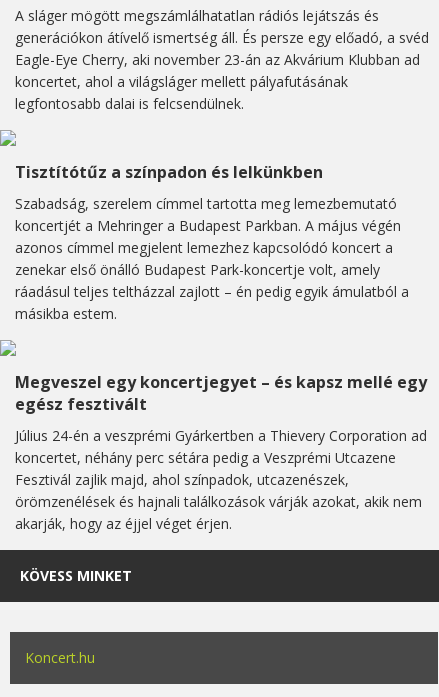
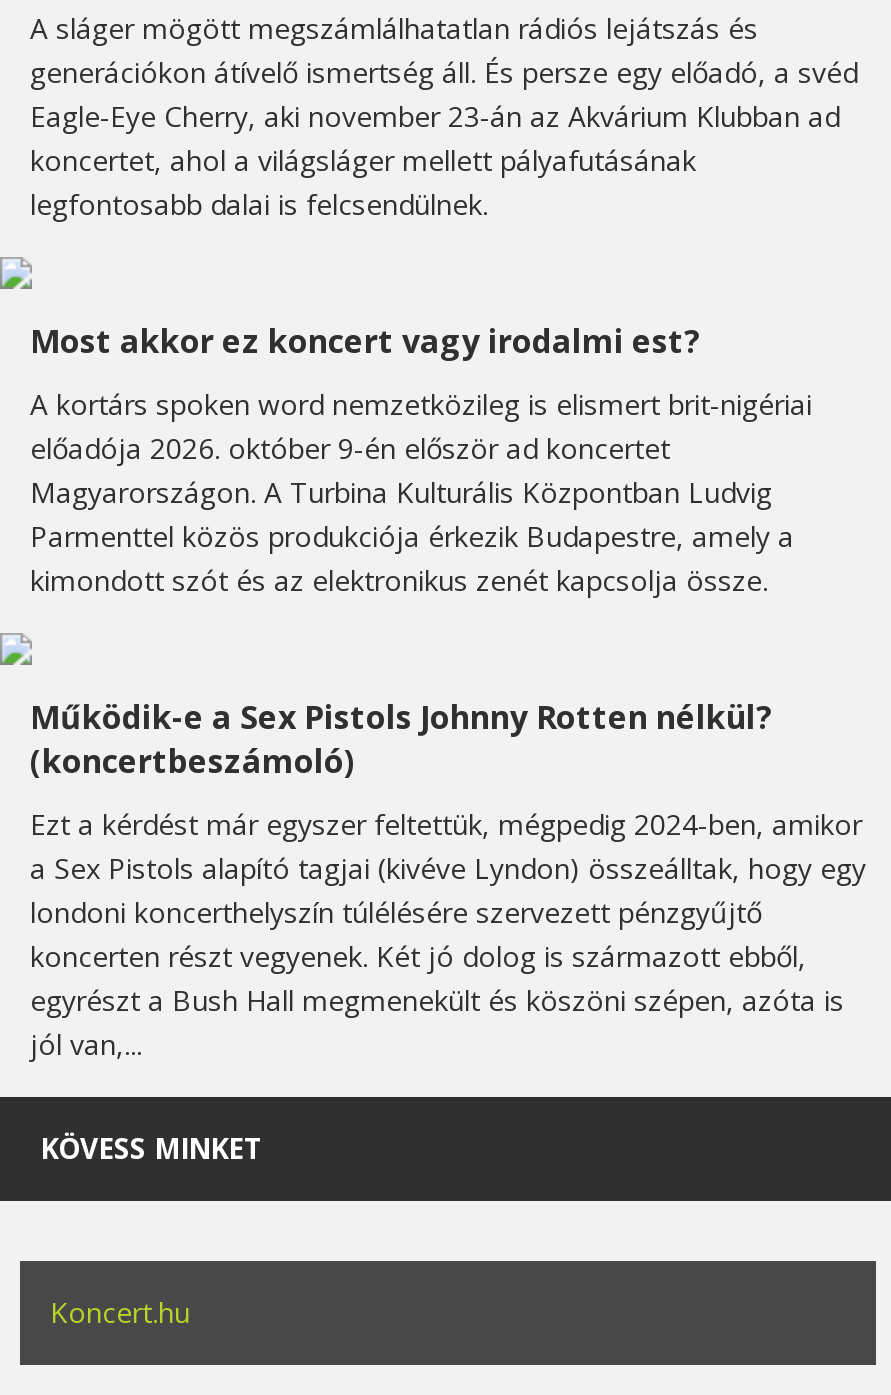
- Tisztítótűz a színpadon és lelkünkben
+ Most akkor ez koncert vagy irodalmi est?

- Szabadság, szerelem címmel tartotta meg lemezbemutató
- koncertjét a Mehringer a Budapest Parkban. A május végén
- azonos címmel megjelent lemezhez kapcsolódó koncert a
- zenekar első önálló Budapest Park-koncertje volt, amely
- ráadásul teljes teltházzal zajlott – én pedig egyik ámulatból a
- másikba estem.
+ A kortárs spoken word nemzetközileg is elismert brit-nigériai
+ előadója 2026. október 9-én először ad koncertet
+ Magyarországon. A Turbina Kulturális Központban Ludvig
+ Parmenttel közös produkciója érkezik Budapestre, amely a
+ kimondott szót és az elektronikus zenét kapcsolja össze.

- Megveszel egy koncertjegyet – és kapsz mellé egy
- egész fesztivált
+ Működik-e a Sex Pistols Johnny Rotten nélkül?
+ (koncertbeszámoló)

- Július 24-én a veszprémi Gyárkertben a Thievery Corporation ad
- koncertet, néhány perc sétára pedig a Veszprémi Utcazene
- Fesztivál zajlik majd, ahol színpadok, utcazenészek,
- örömzenélések és hajnali találkozások várják azokat, akik nem
- akarják, hogy az éjjel véget érjen.
+ Ezt a kérdést már egyszer feltettük, mégpedig 2024-ben, amikor
+ a Sex Pistols alapító tagjai (kivéve Lyndon) összeálltak, hogy egy
+ londoni koncerthelyszín túlélésére szervezett pénzgyűjtő
+ koncerten részt vegyenek. Két jó dolog is származott ebből,
+ egyrészt a Bush Hall megmenekült és köszöni szépen, azóta is
+ jól van,...
